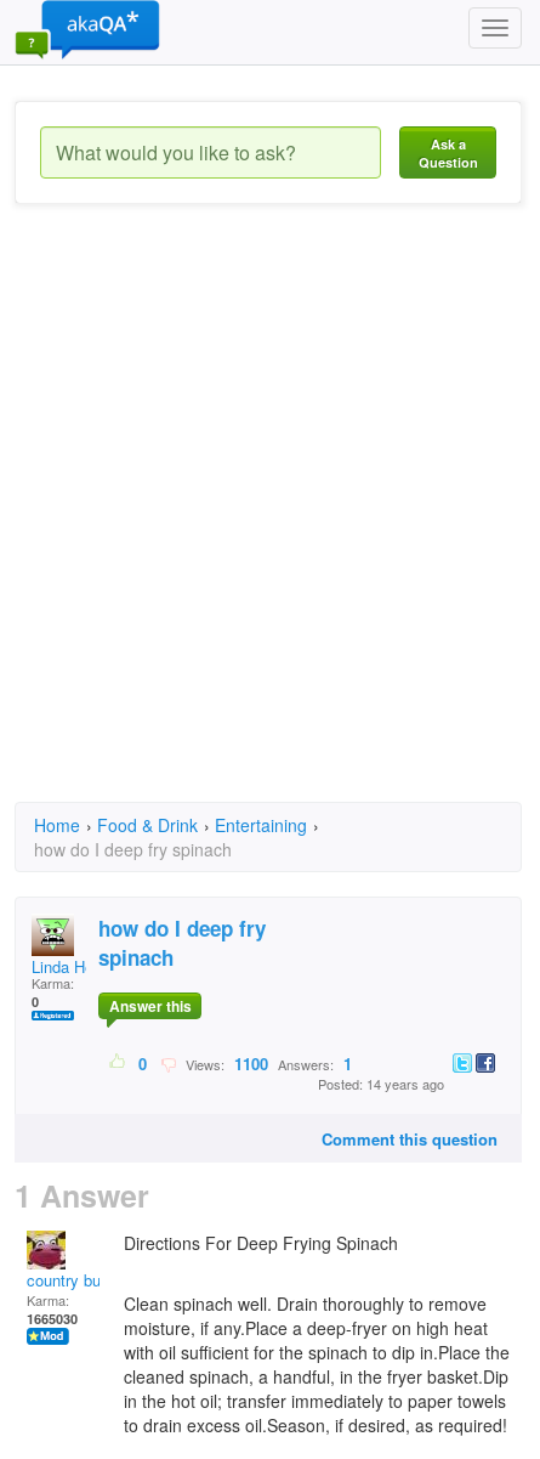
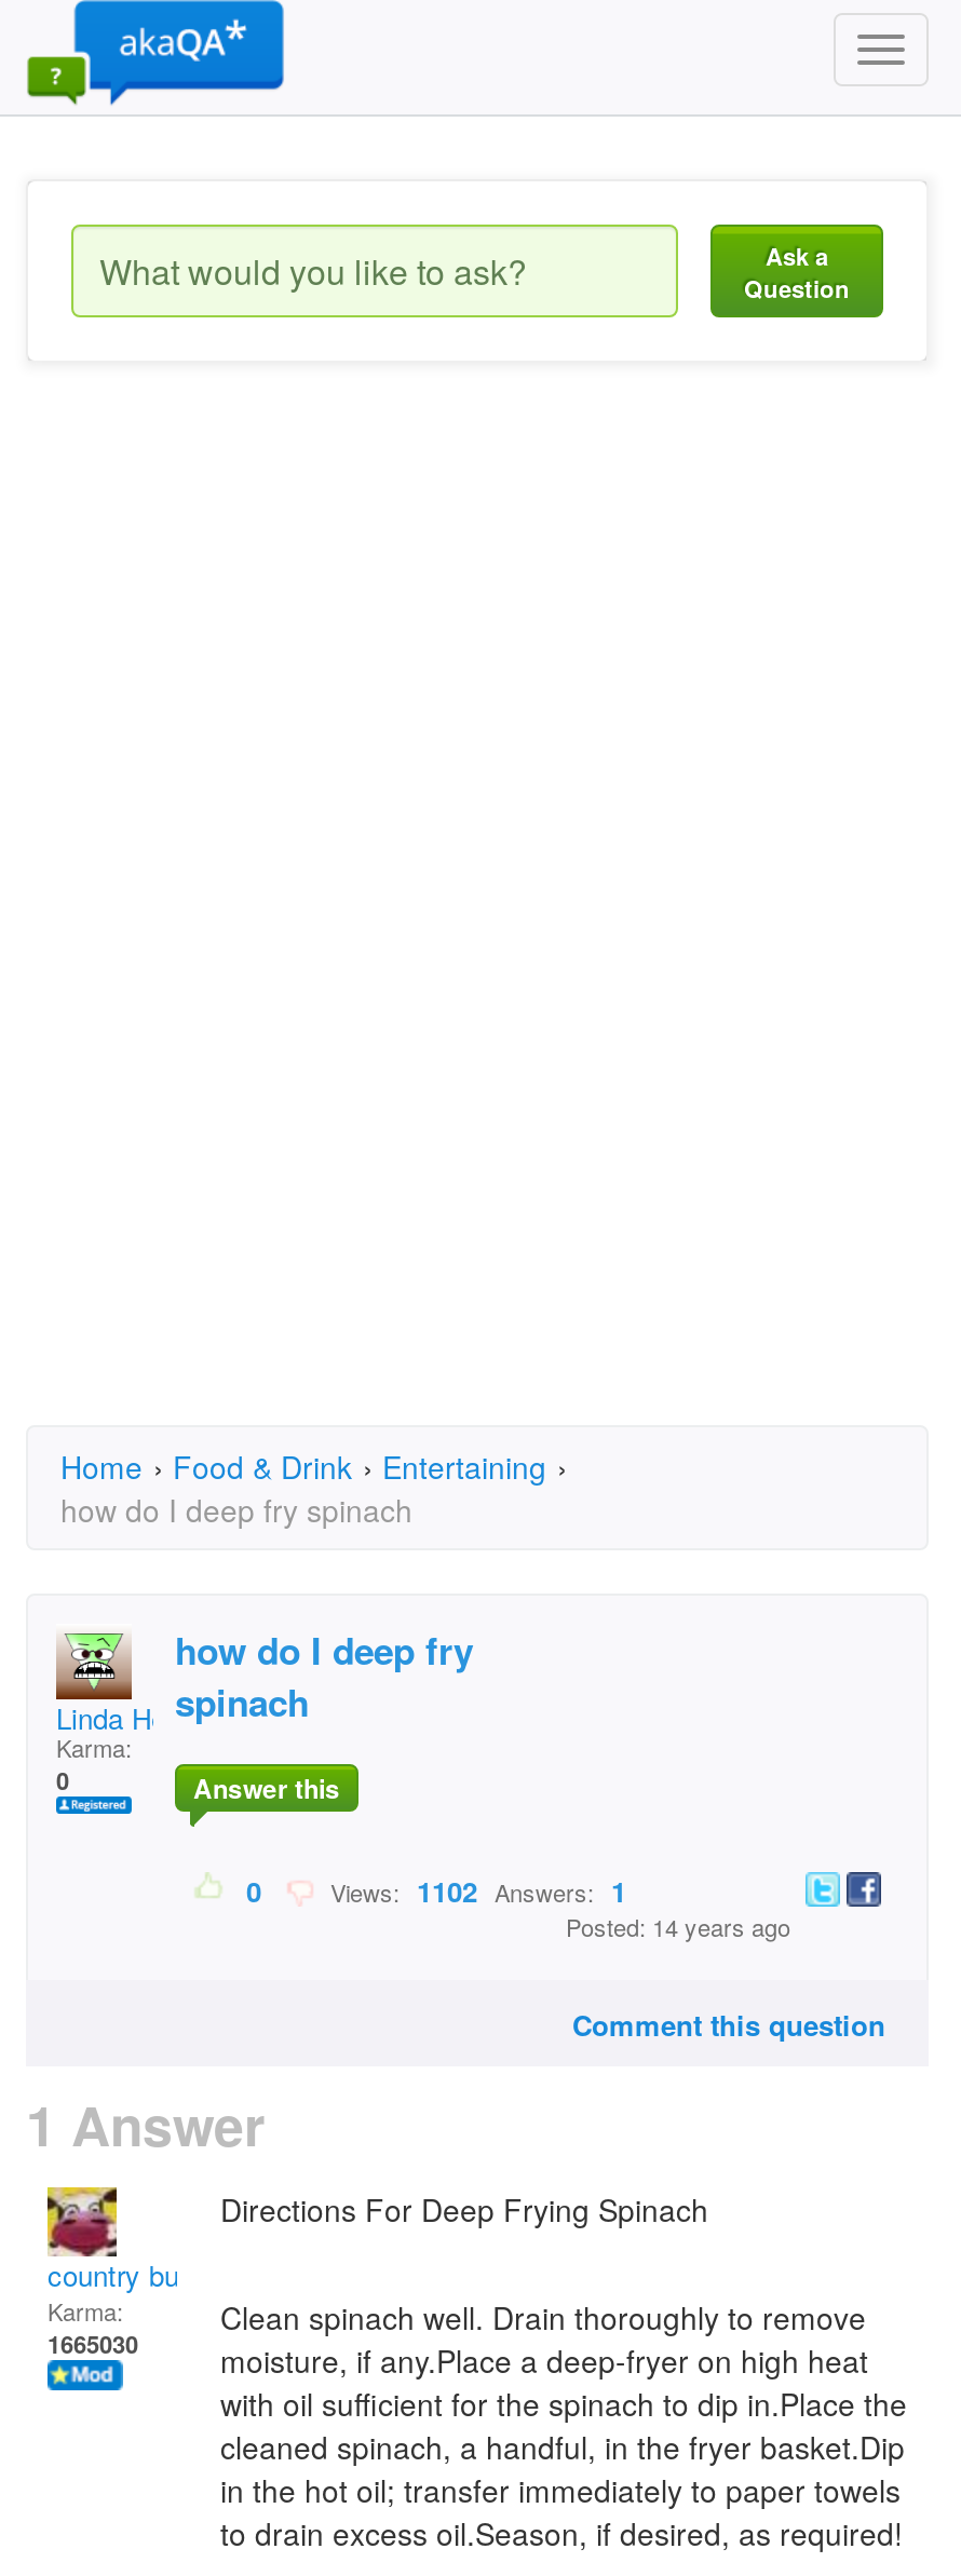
- Views: 1100 Answers: 1
+ Views: 1102 Answers: 1
